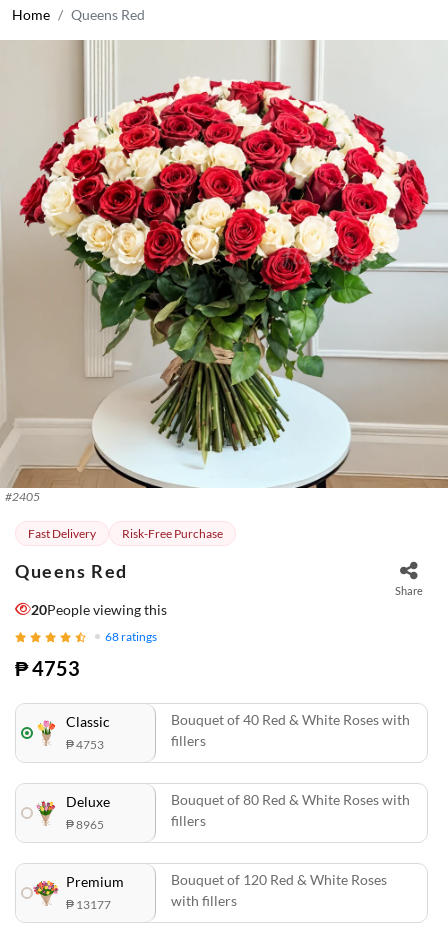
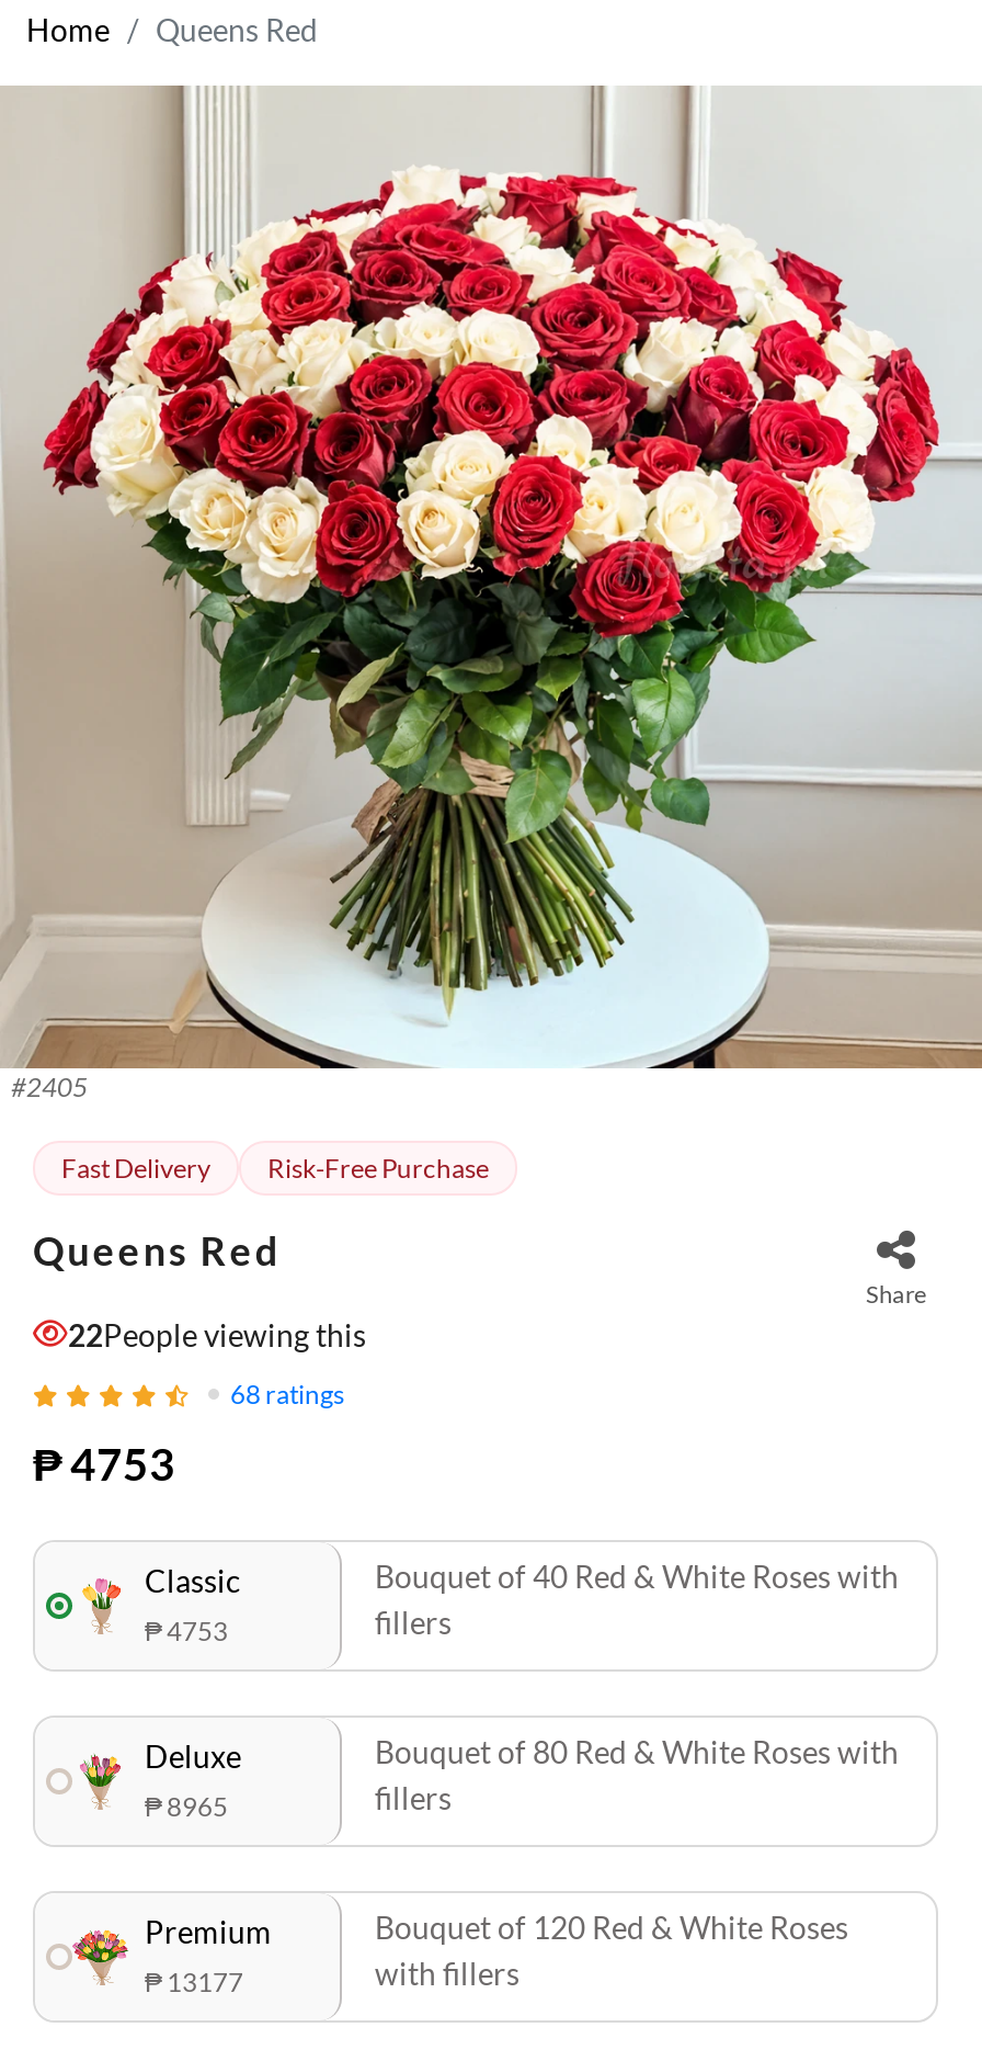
- 20People viewing this
+ 22People viewing this
